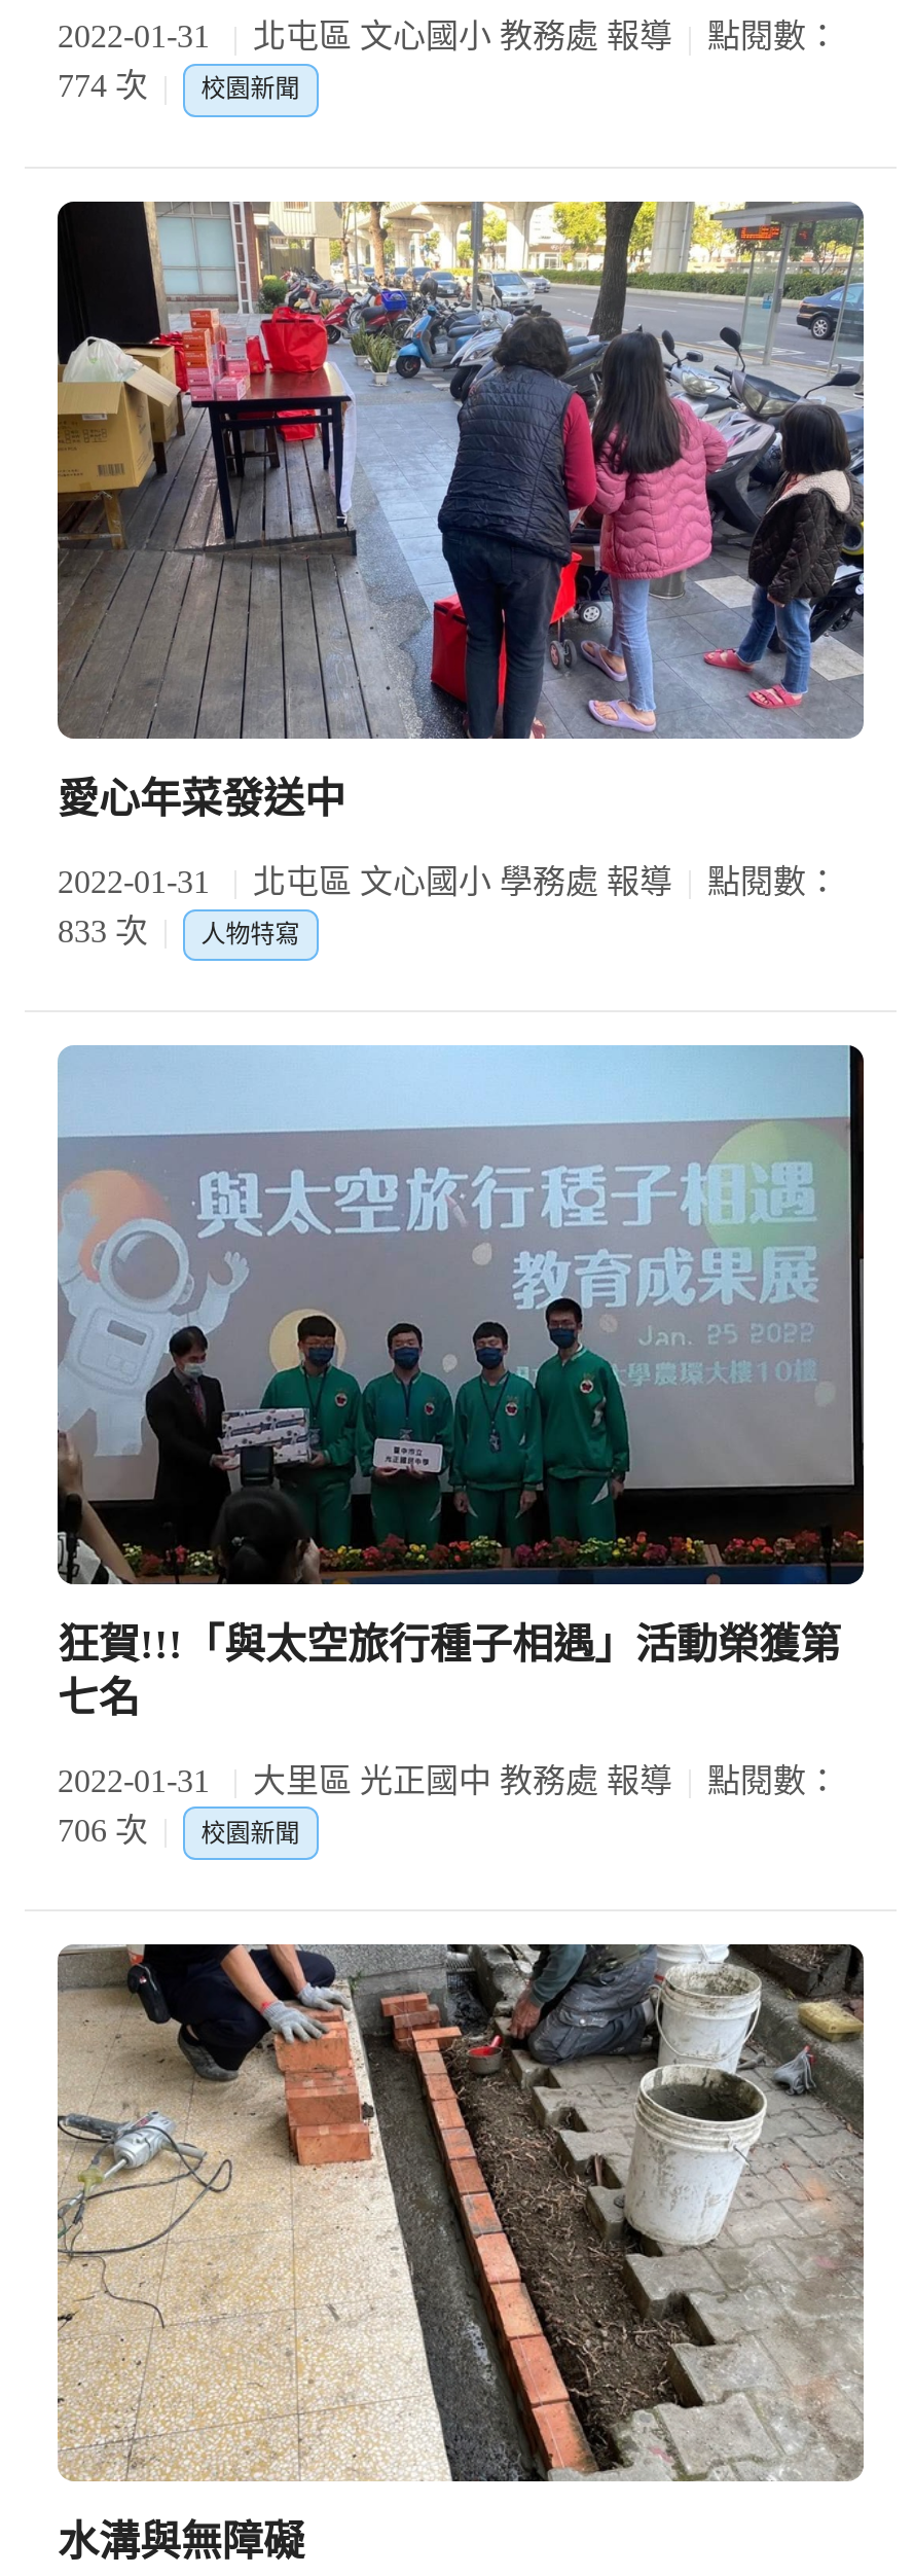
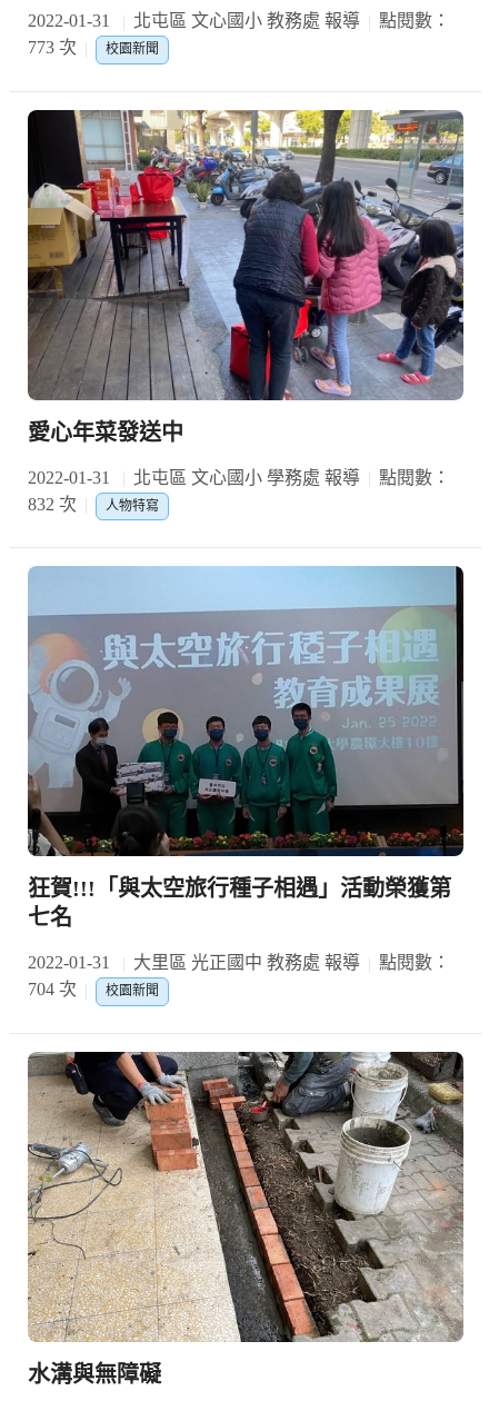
- 774 次 校園新聞
+ 773 次 校園新聞

- 833 次 人物特寫
+ 832 次 人物特寫

- 706 次 校園新聞
+ 704 次 校園新聞
